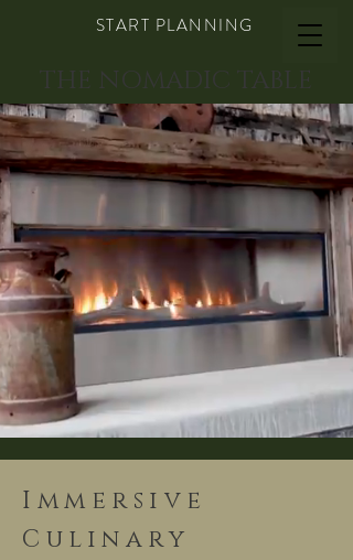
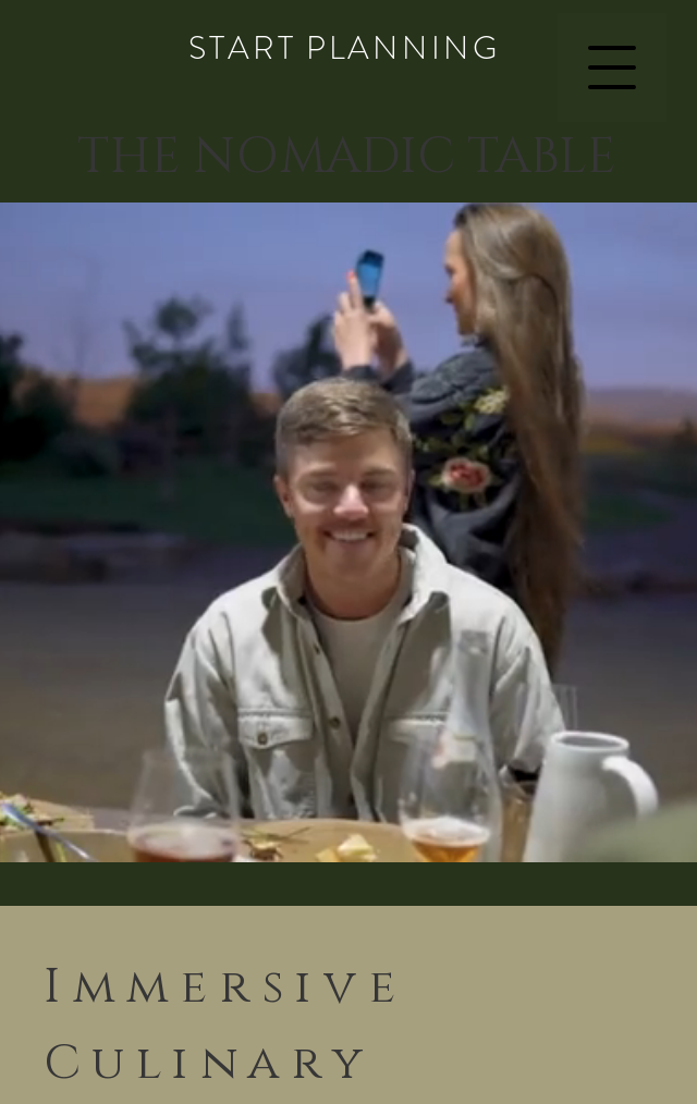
- [image]
+ [image]
